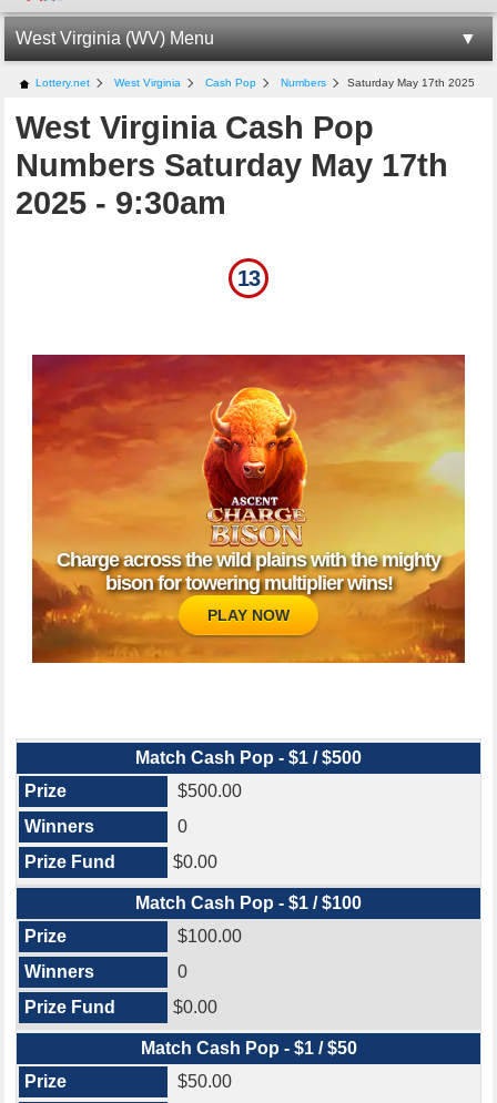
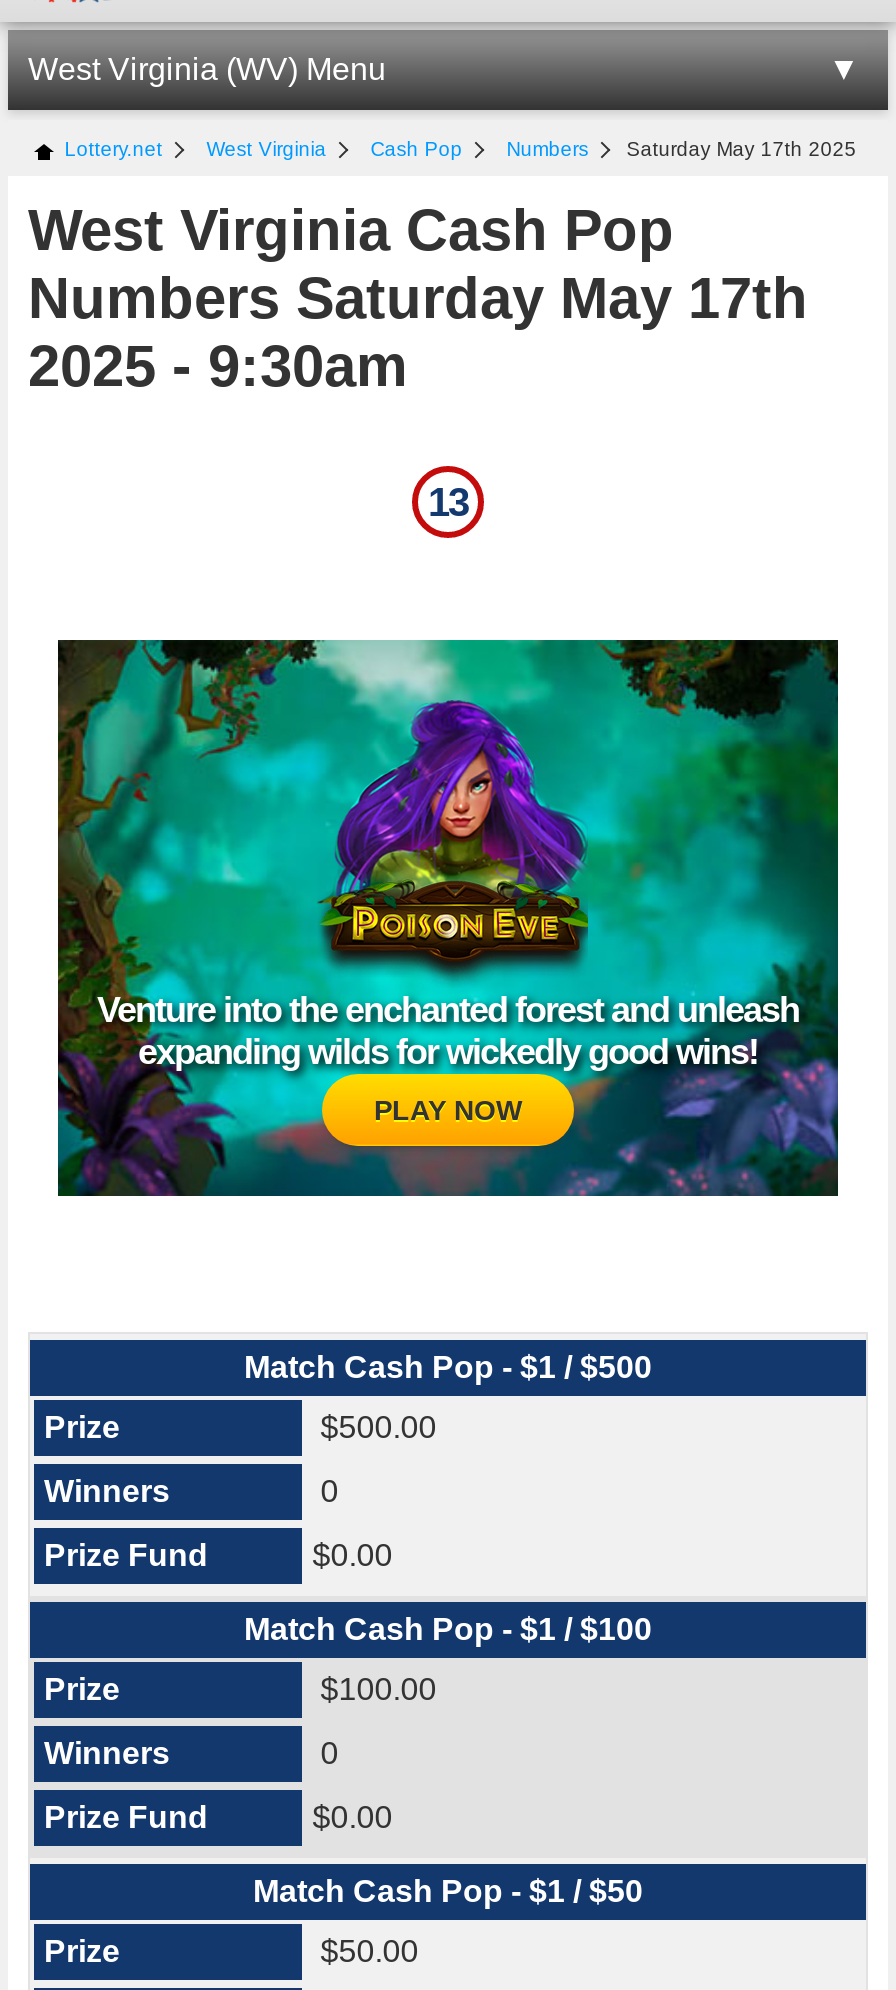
- [image]
- Charge across the wild plains with the mighty
- bison for towering multiplier wins!
+ [image]
+ Venture into the enchanted forest and unleash
+ expanding wilds for wickedly good wins!
